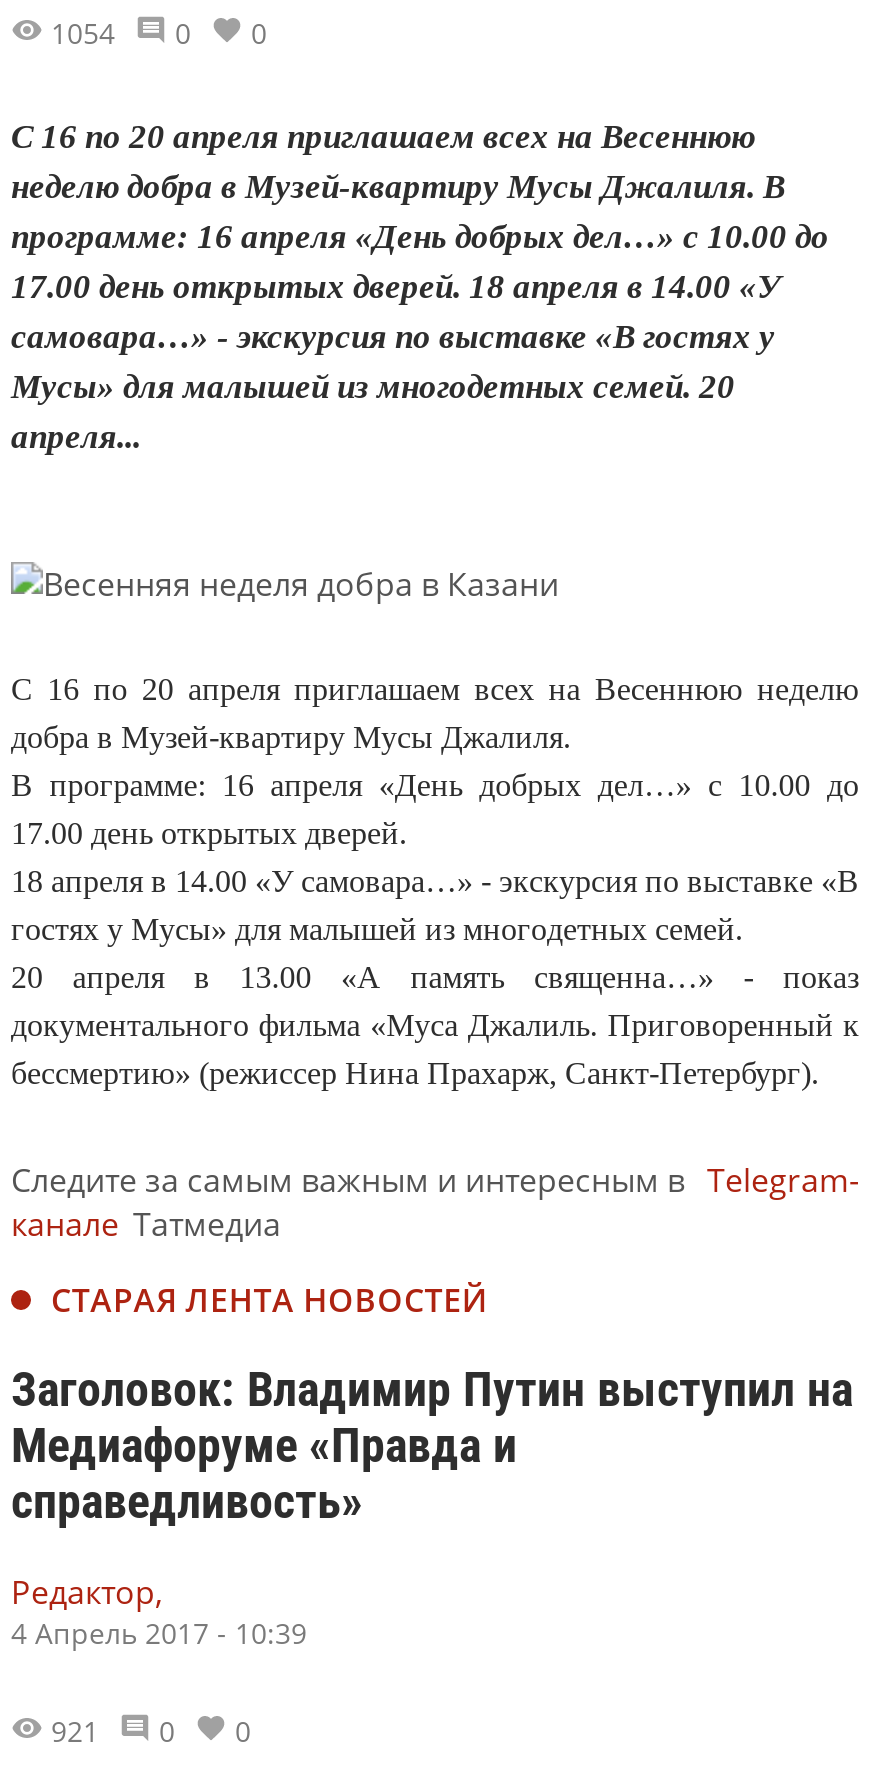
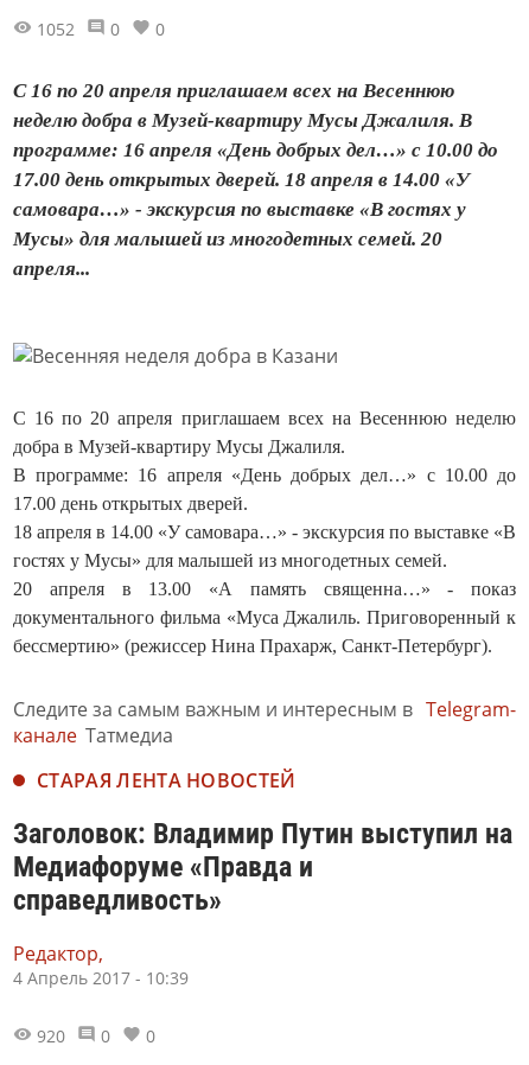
- 1054 0 0
+ 1052 0 0

- 921 0 0
+ 920 0 0
